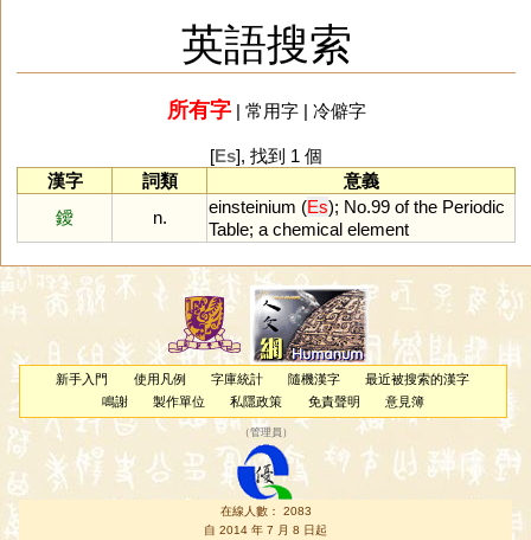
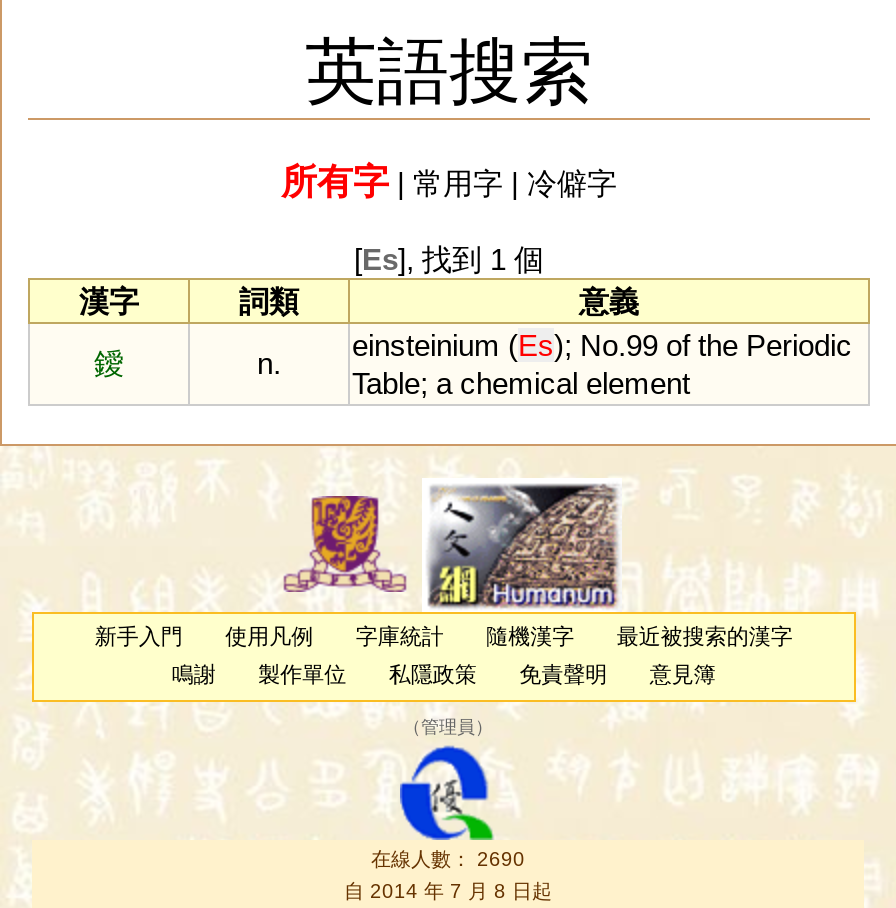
- 在線人數： 2083
+ 在線人數： 2690
